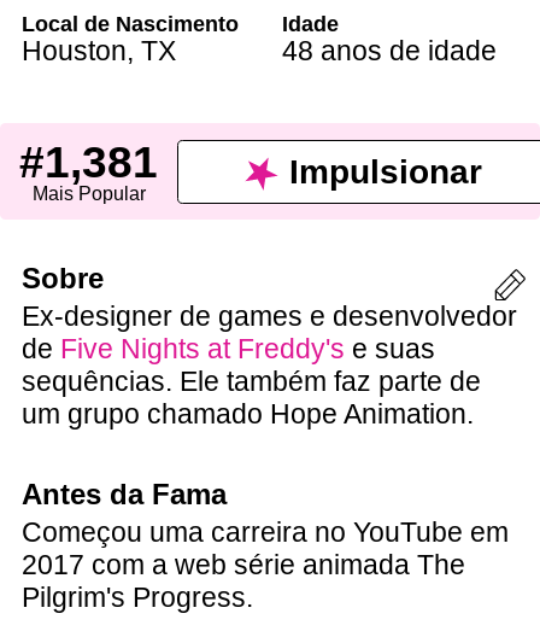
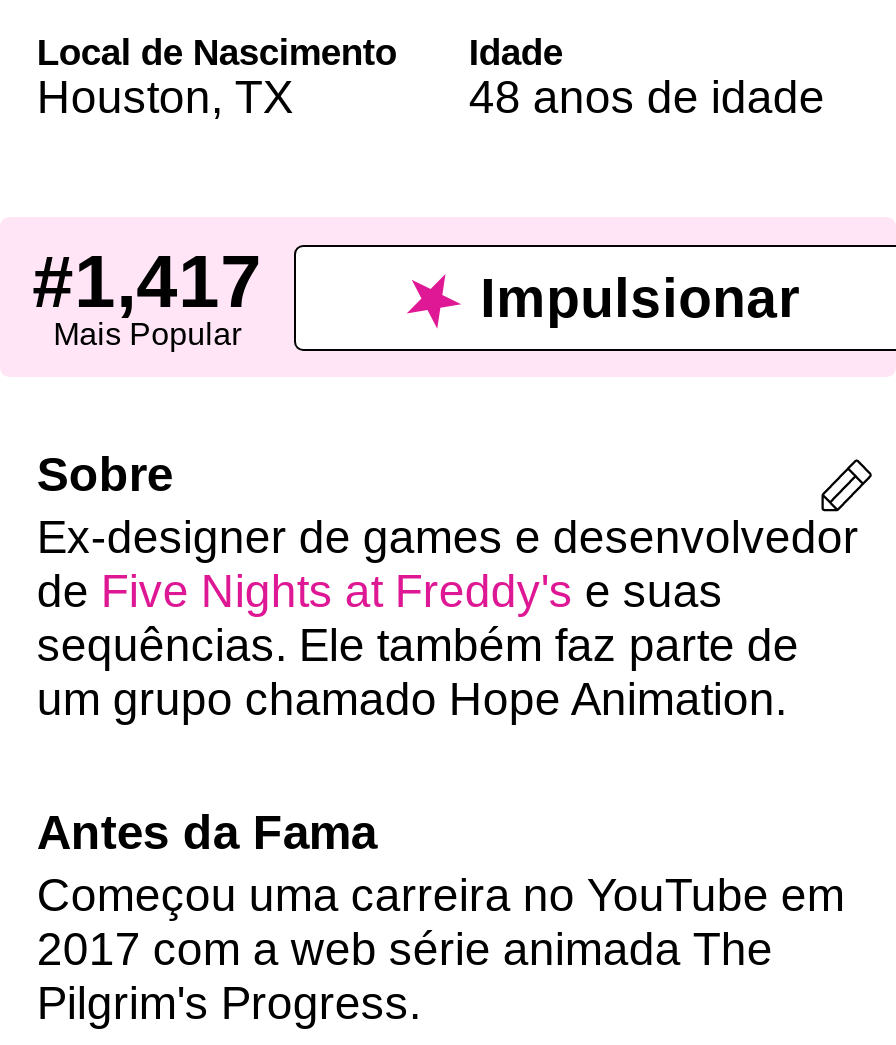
- #1,381
+ #1,417
